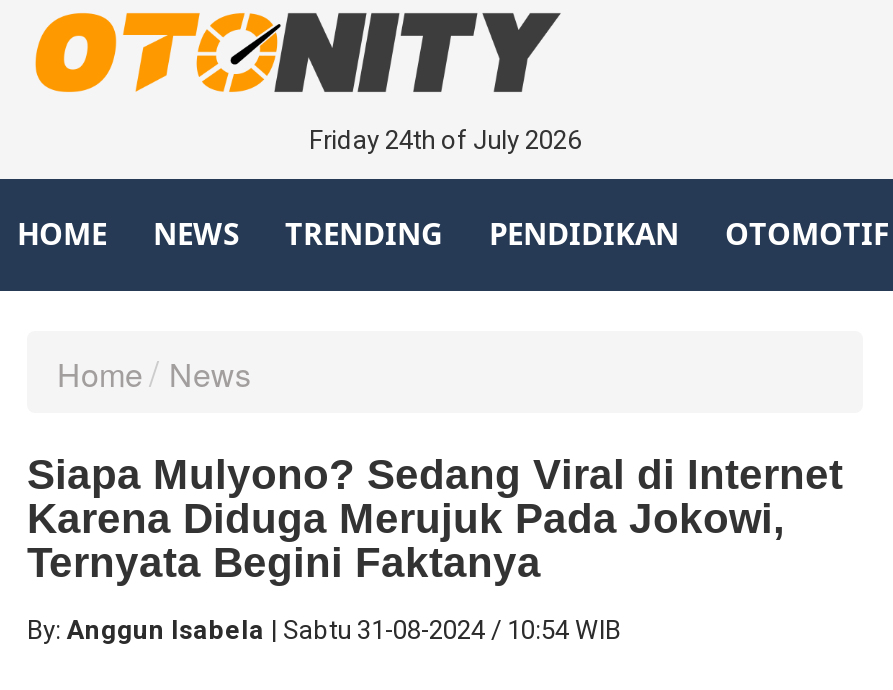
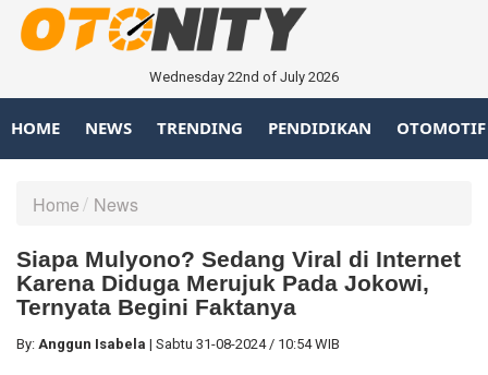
- Friday 24th of July 2026
+ Wednesday 22nd of July 2026
